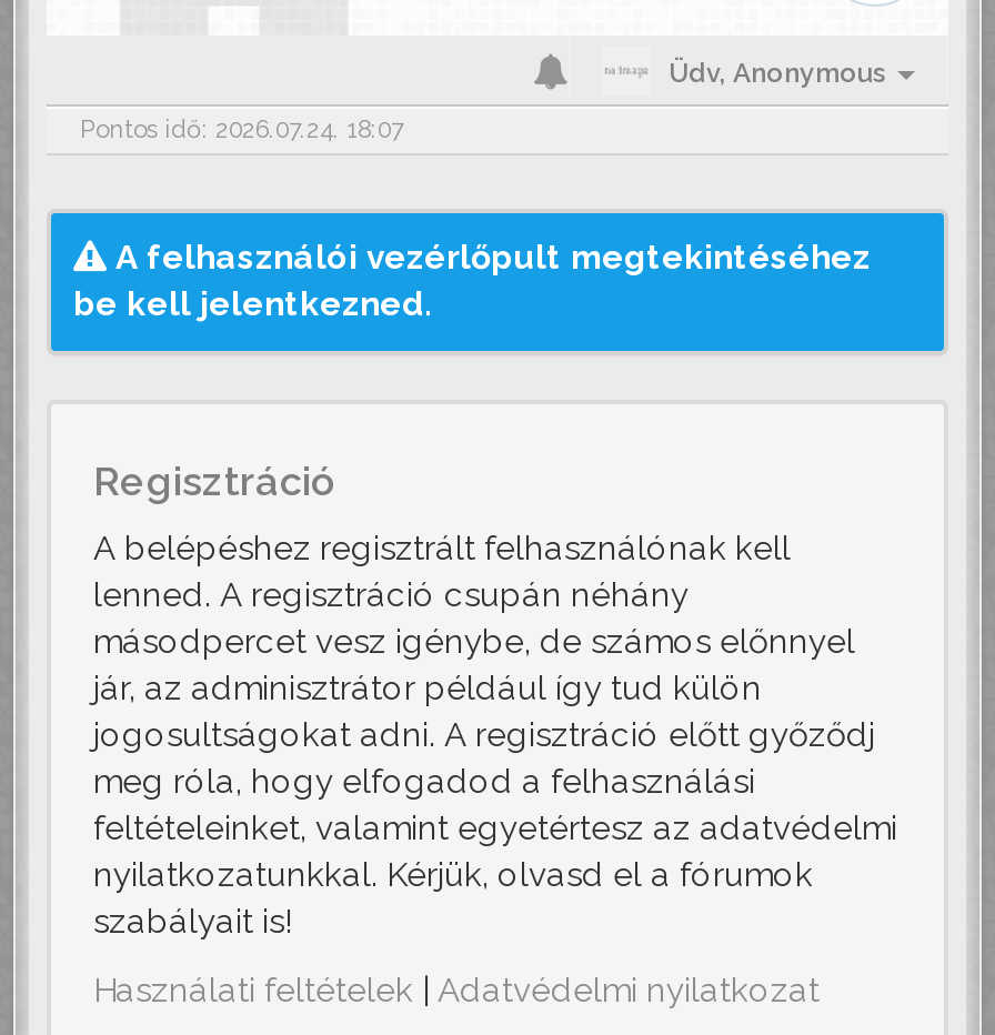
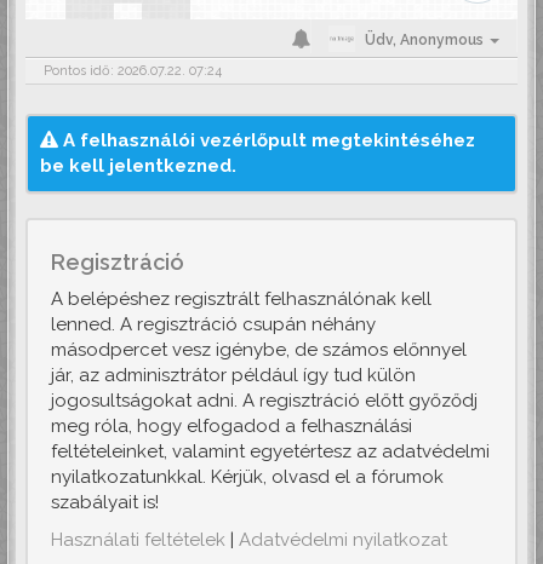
- Pontos idő: 2026.07.24. 18:07
+ Pontos idő: 2026.07.22. 07:24
